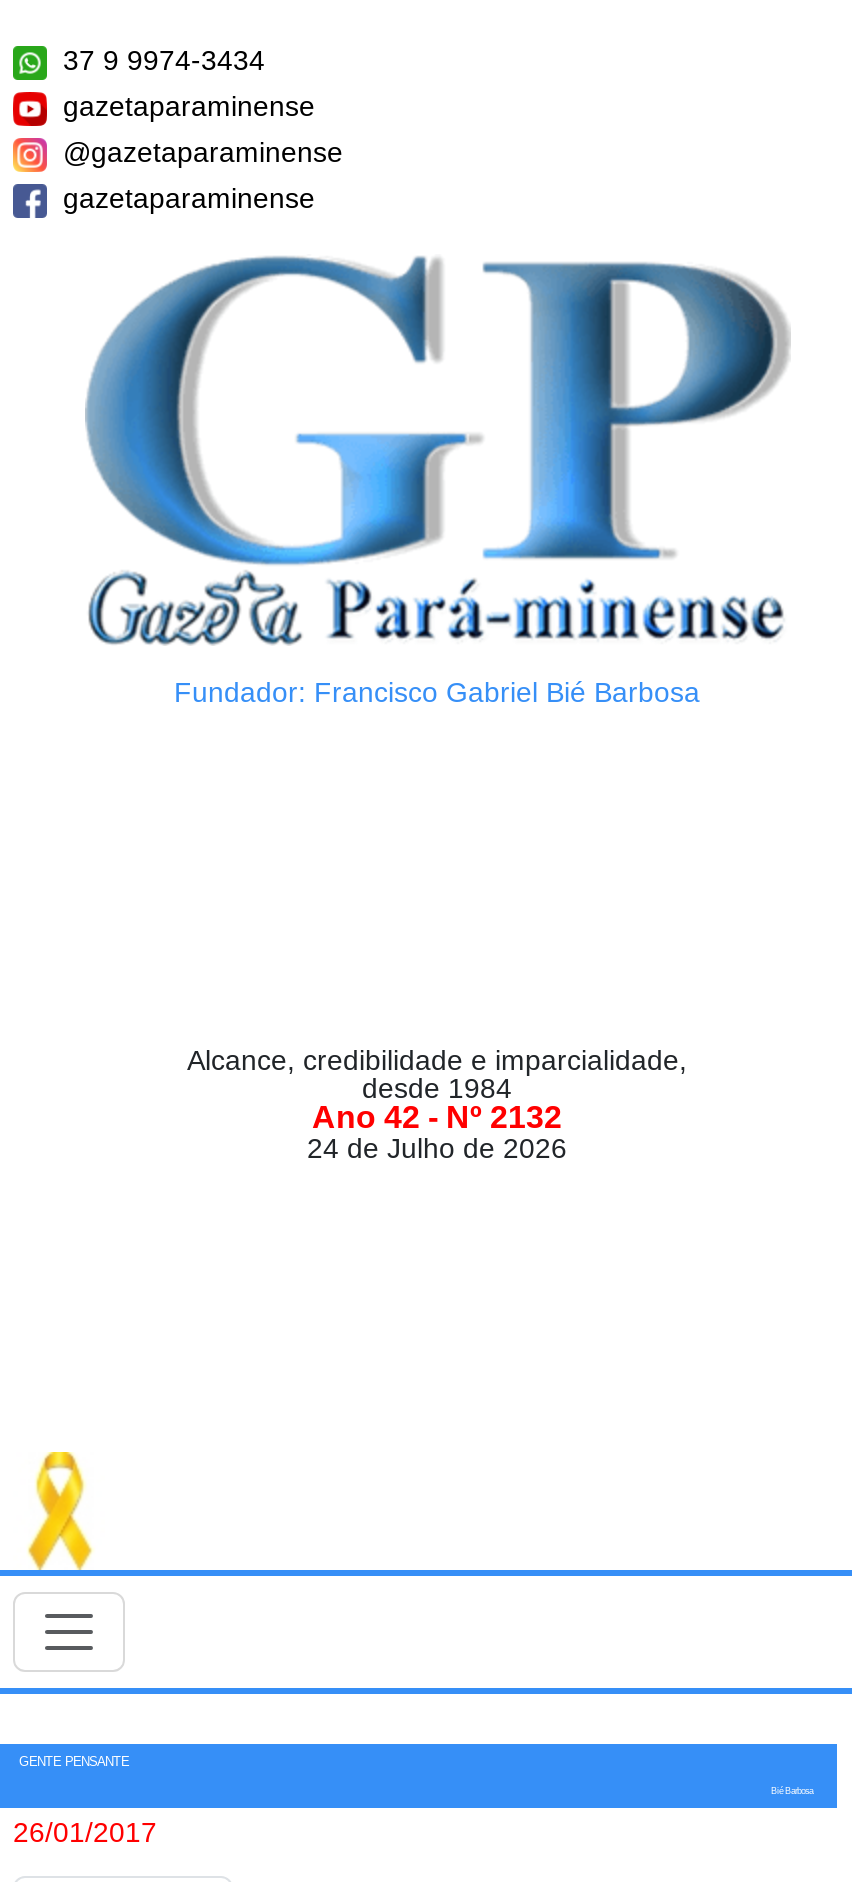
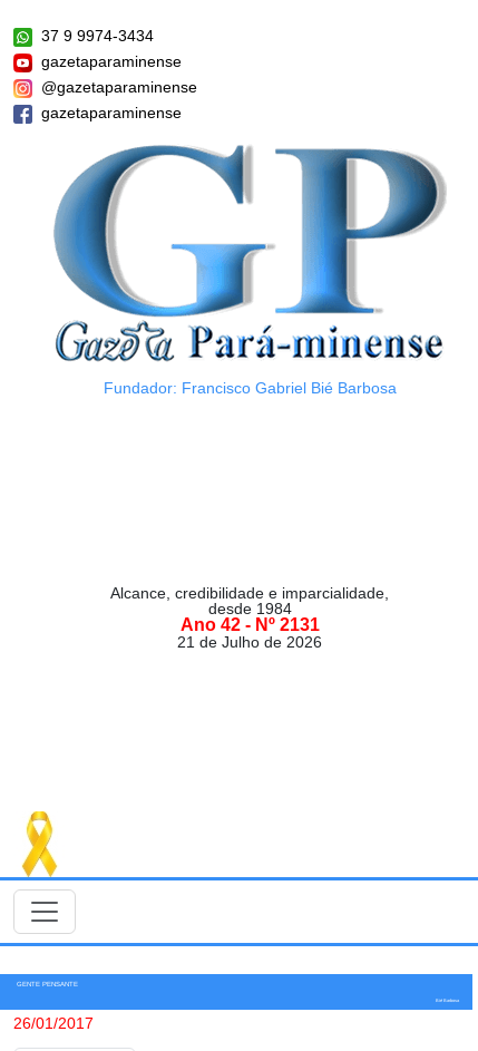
- Ano 42 - Nº 2132
+ Ano 42 - Nº 2131

- 24 de Julho de 2026
+ 21 de Julho de 2026
